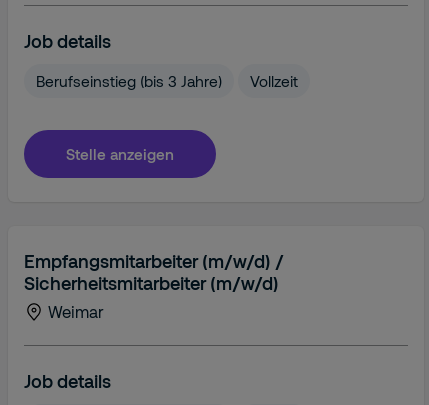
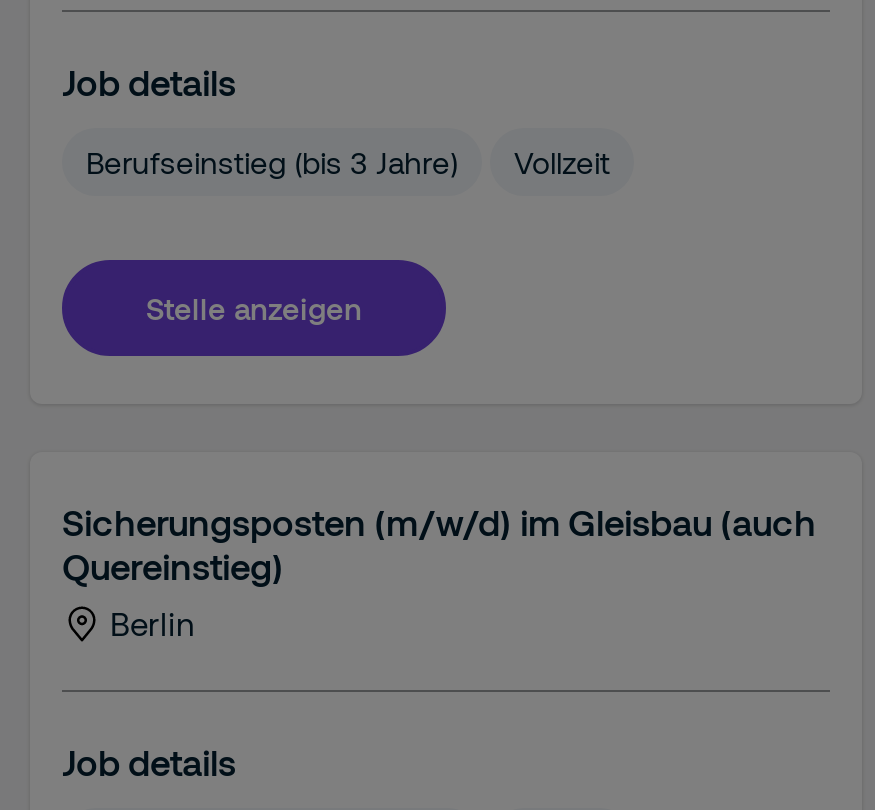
- Empfangsmitarbeiter (m/w/d) /
- Sicherheitsmitarbeiter (m/w/d)
- Weimar
+ Sicherungsposten (m/w/d) im Gleisbau (auch
+ Quereinstieg)
+ Berlin
